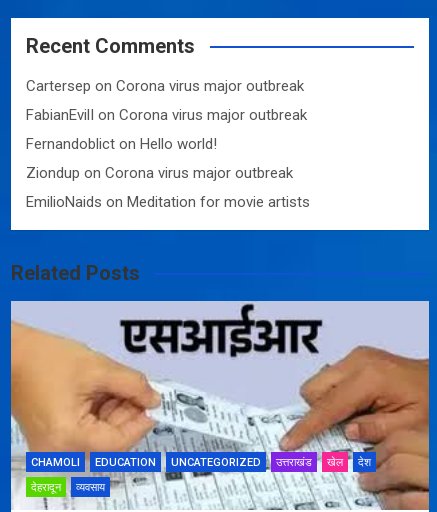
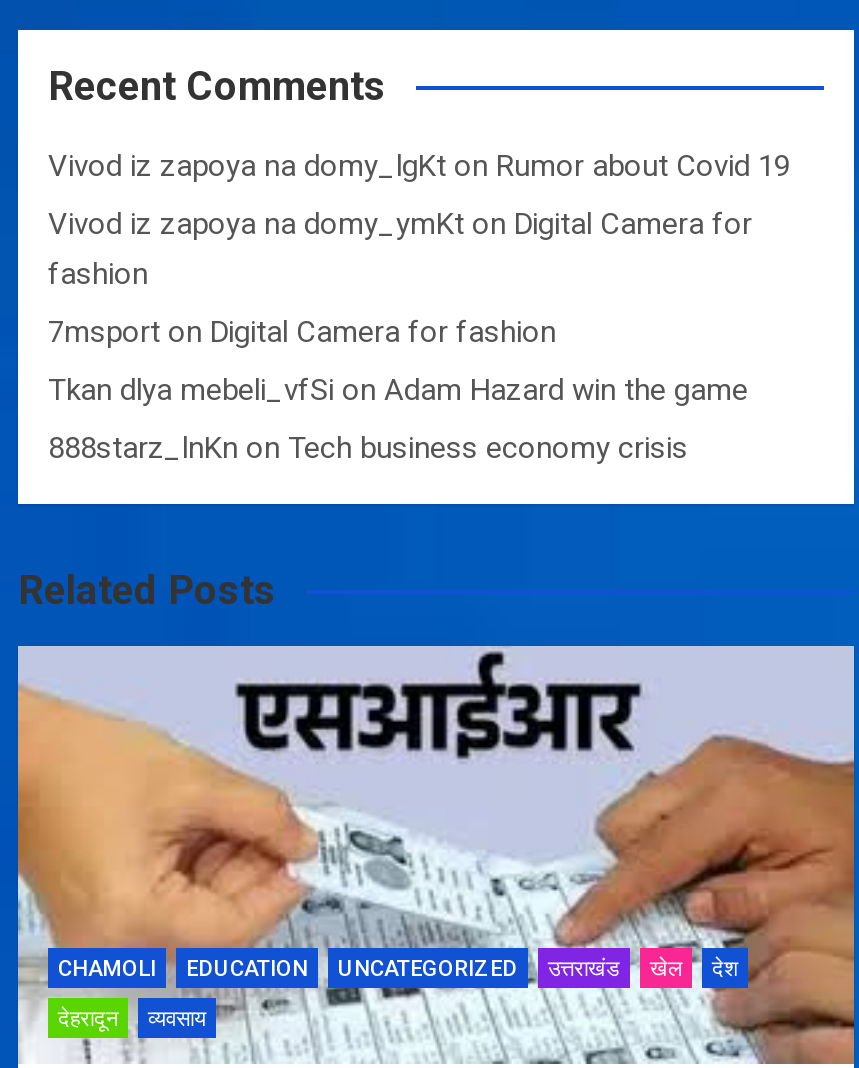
- Cartersep on Corona virus major outbreak
+ Vivod iz zapoya na domy_lgKt on Rumor about Covid 19

- FabianEvilI on Corona virus major outbreak
+ Vivod iz zapoya na domy_ymKt on Digital Camera for
+ fashion

- Fernandoblict on Hello world!
+ 7msport on Digital Camera for fashion

- Ziondup on Corona virus major outbreak
+ Tkan dlya mebeli_vfSi on Adam Hazard win the game

- EmilioNaids on Meditation for movie artists
+ 888starz_lnKn on Tech business economy crisis
